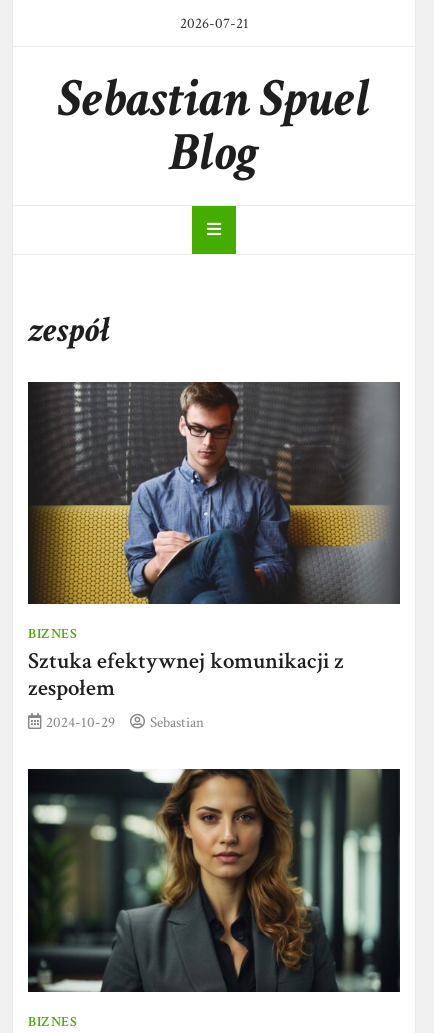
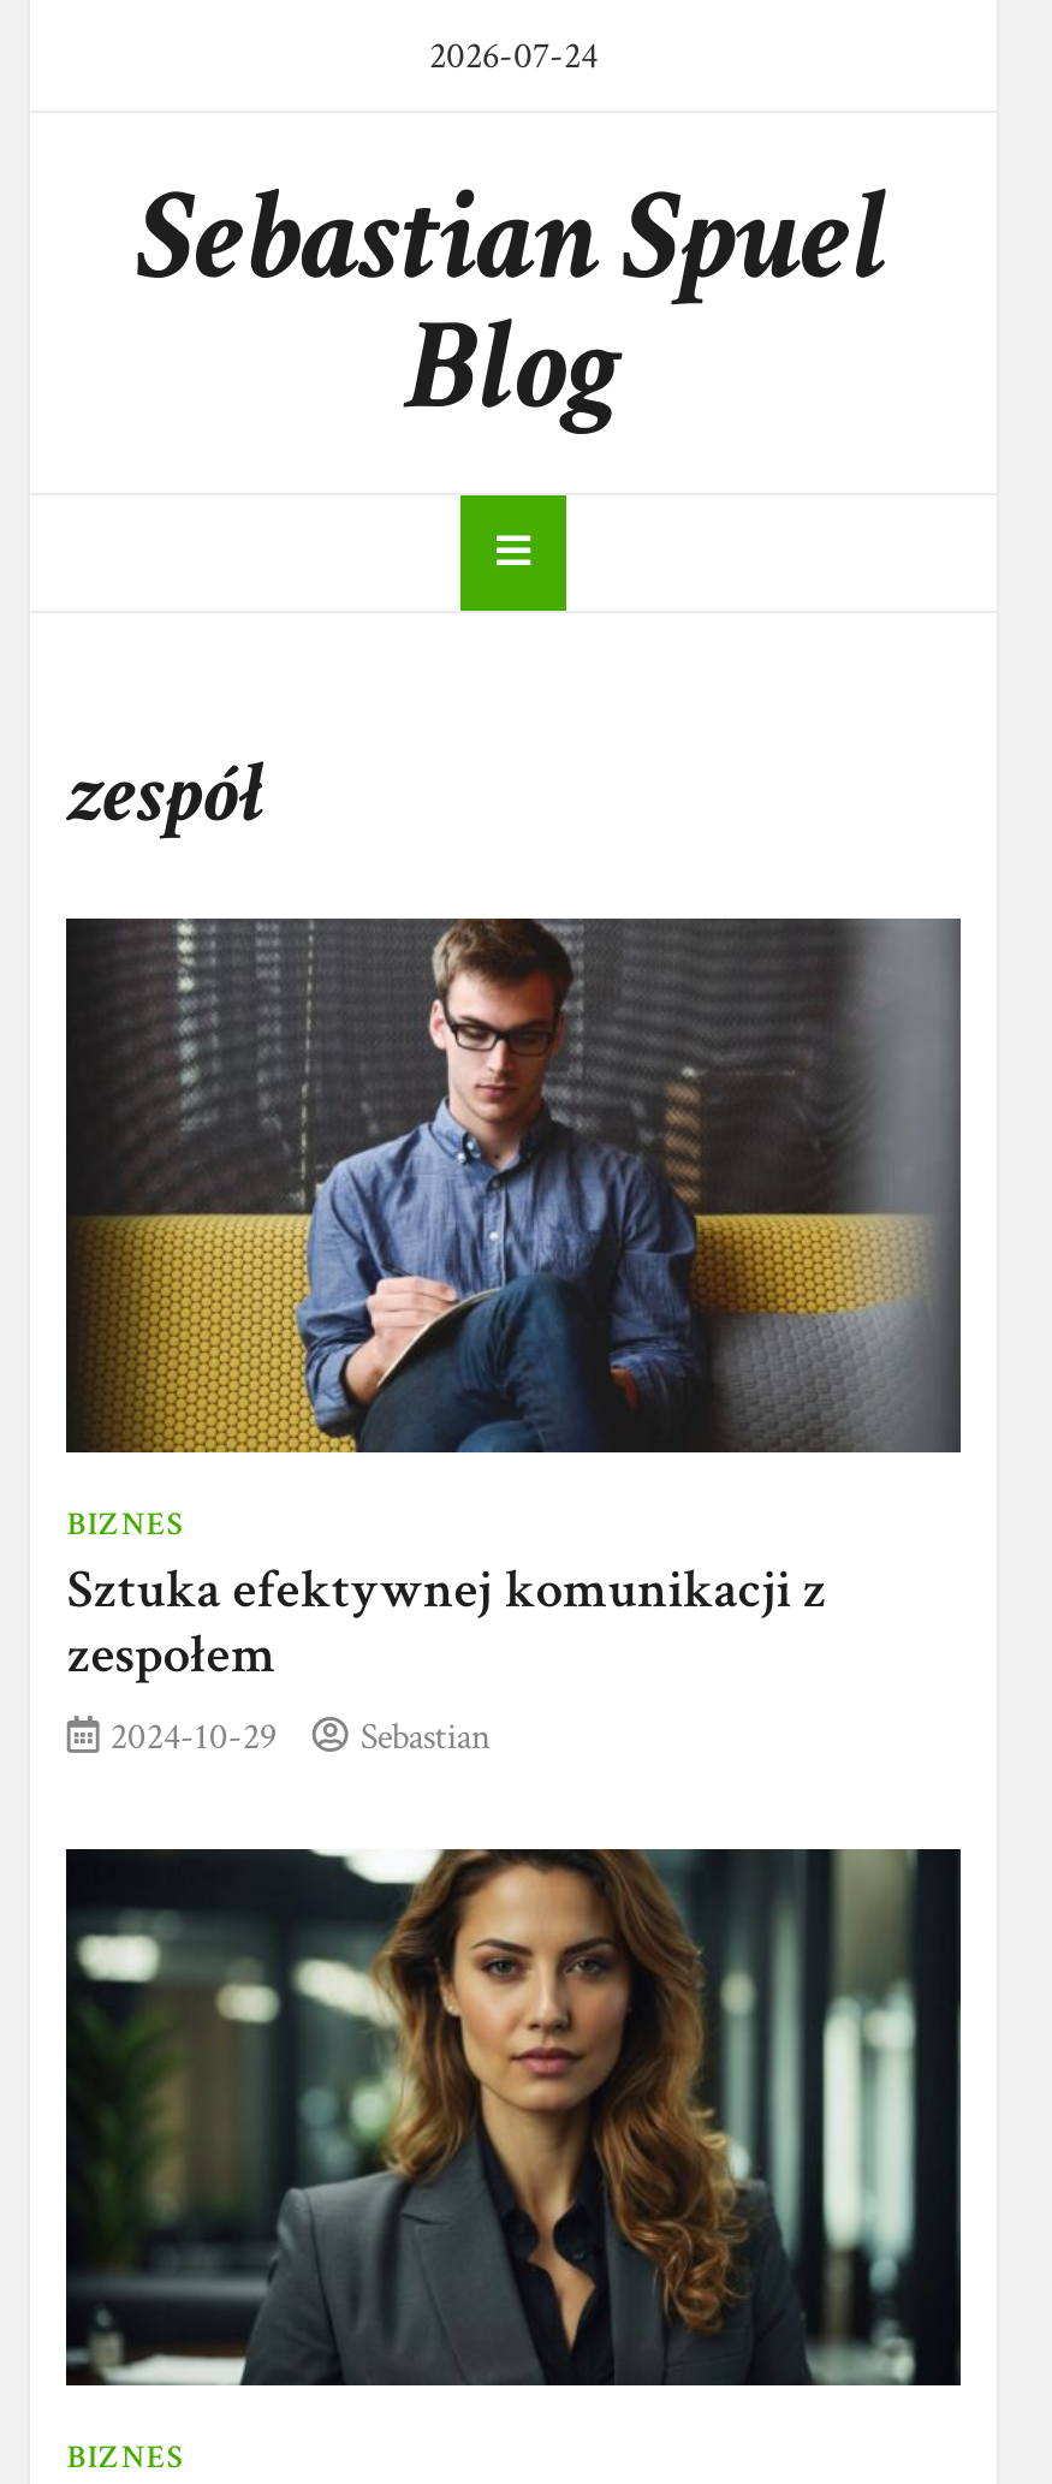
- 2026-07-21
+ 2026-07-24
